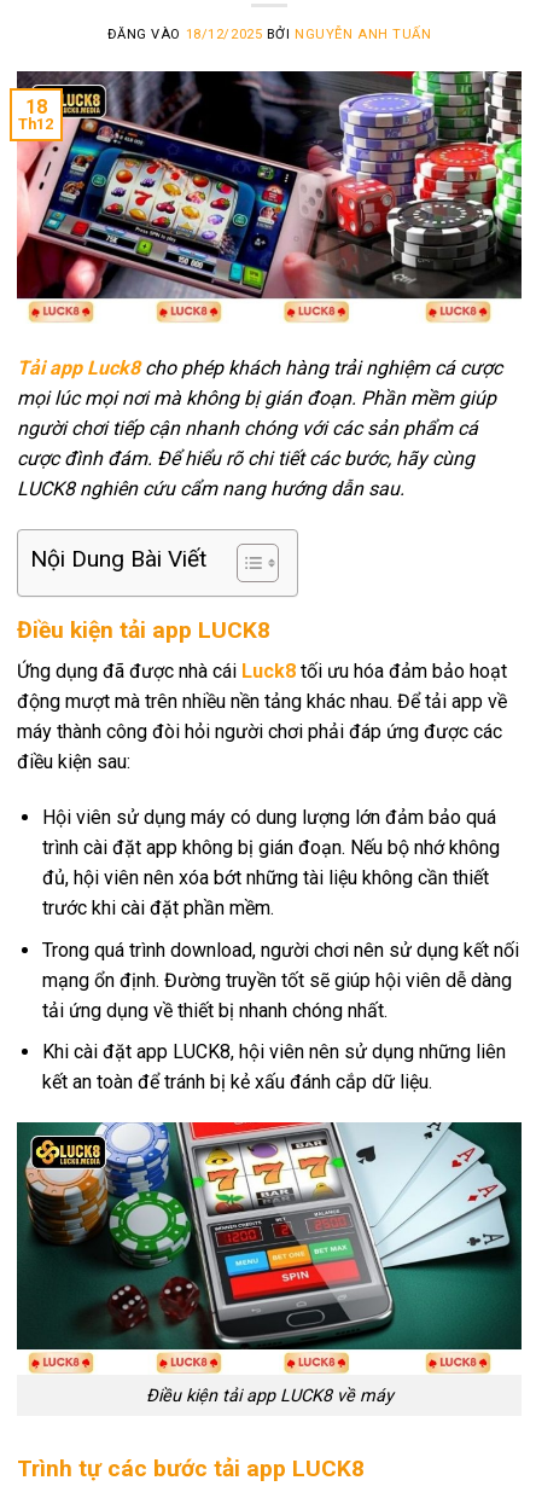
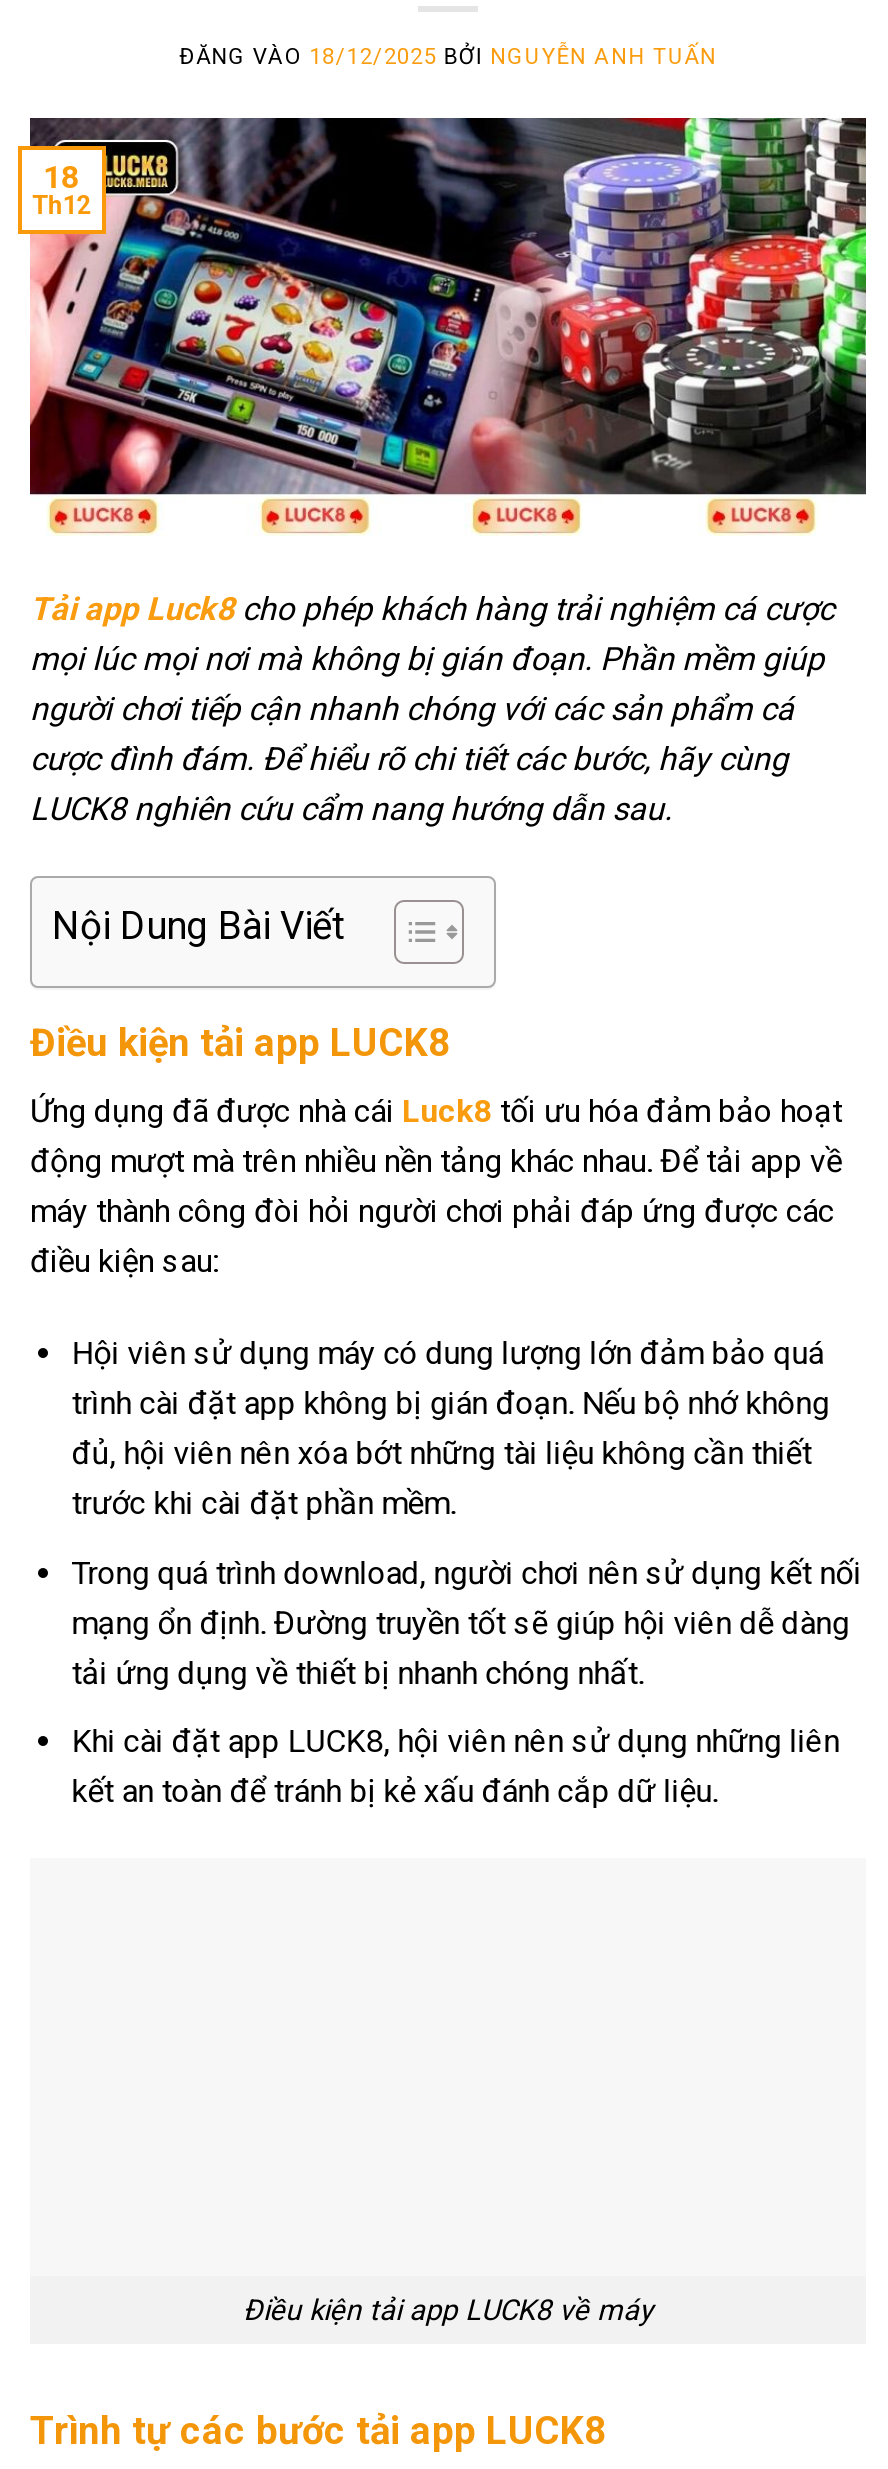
- [image]
